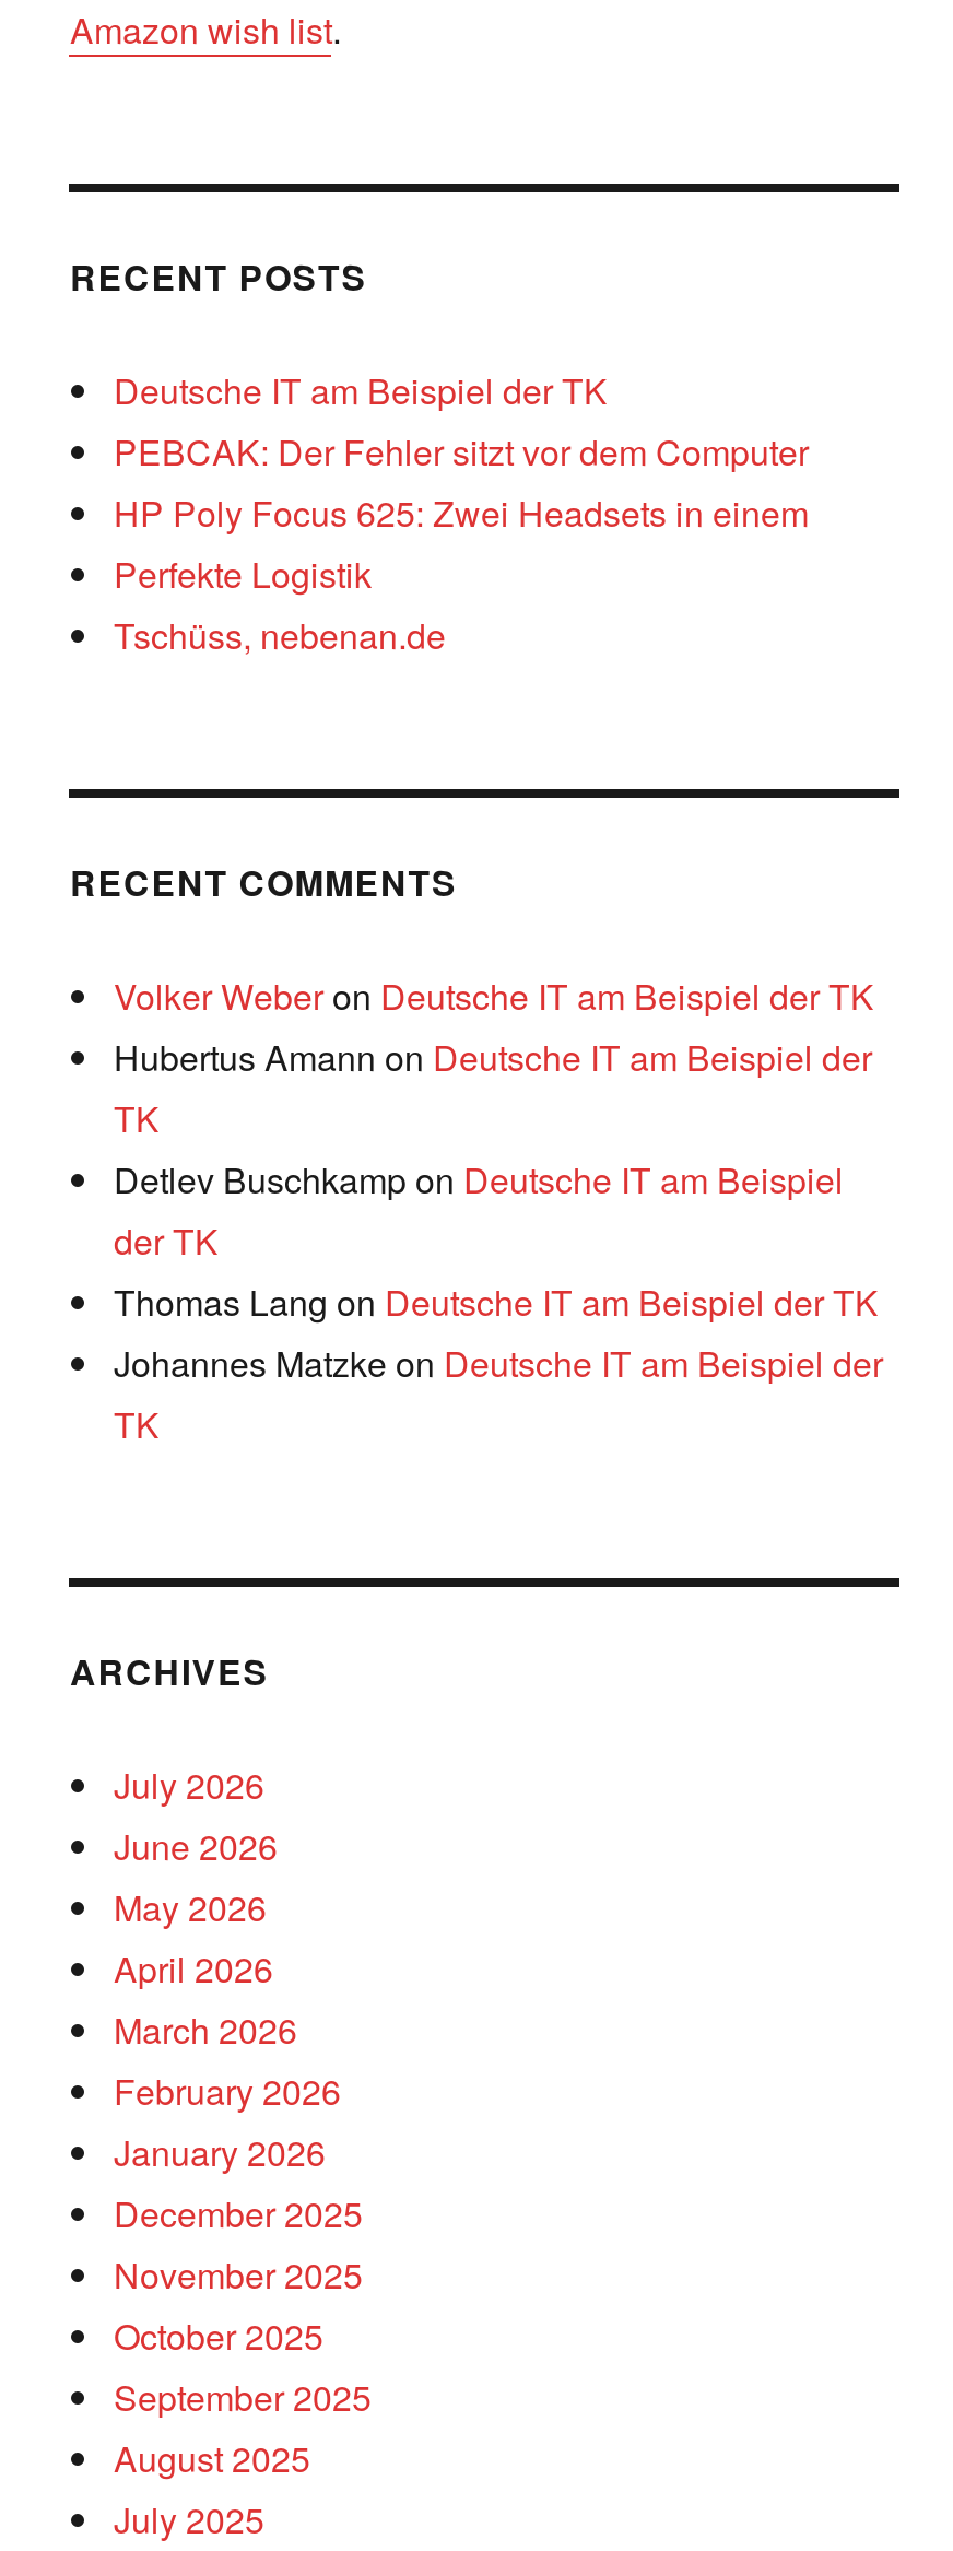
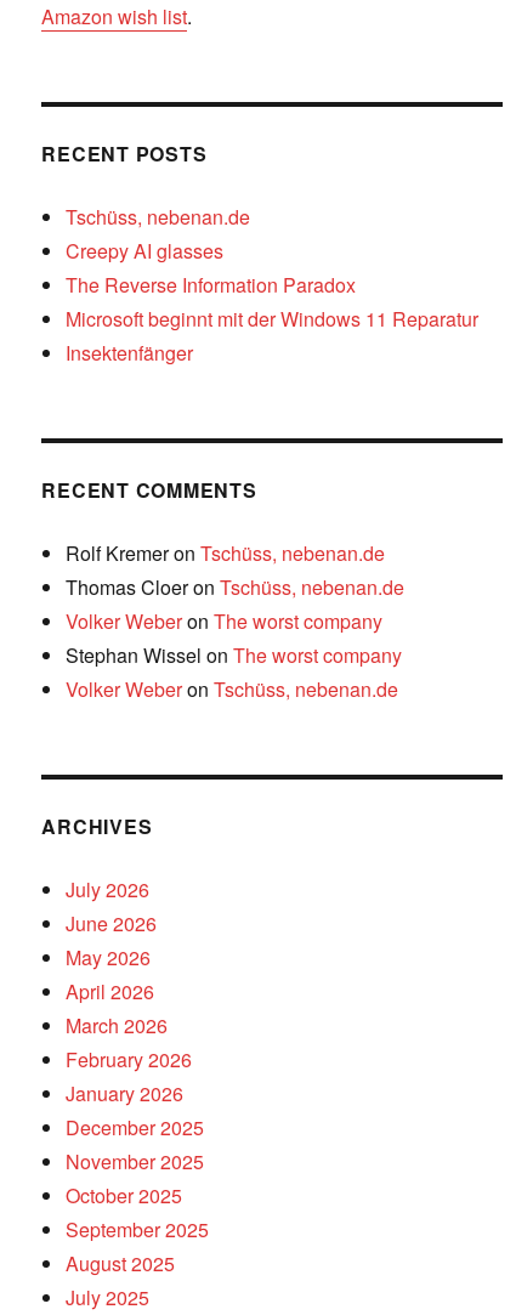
- Deutsche IT am Beispiel der TK
- PEBCAK: Der Fehler sitzt vor dem Computer
- HP Poly Focus 625: Zwei Headsets in einem
- Perfekte Logistik

moved up: Tschüss, nebenan.de

+ Creepy AI glasses
+ The Reverse Information Paradox
+ Microsoft beginnt mit der Windows 11 Reparatur
+ Insektenfänger

- Volker Weber on Deutsche IT am Beispiel der TK
- Hubertus Amann on Deutsche IT am Beispiel der
- TK
- Detlev Buschkamp on Deutsche IT am Beispiel
- der TK
- Thomas Lang on Deutsche IT am Beispiel der TK
- Johannes Matzke on Deutsche IT am Beispiel der
- TK
+ Rolf Kremer on Tschüss, nebenan.de
+ Thomas Cloer on Tschüss, nebenan.de
+ Volker Weber on The worst company
+ Stephan Wissel on The worst company
+ Volker Weber on Tschüss, nebenan.de
